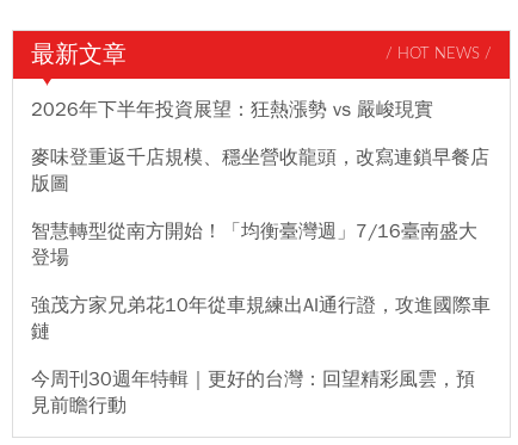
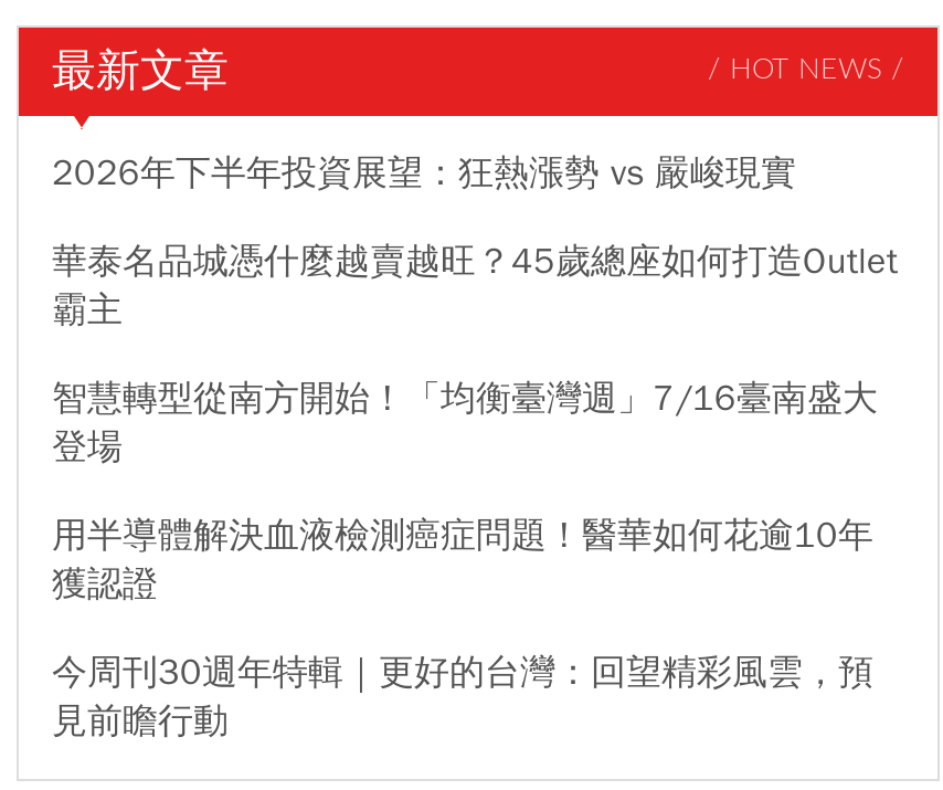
- 麥味登重返千店規模、穩坐營收龍頭，改寫連鎖早餐店
- 版圖
+ 華泰名品城憑什麼越賣越旺？45歲總座如何打造Outlet
+ 霸主

- 強茂方家兄弟花10年從車規練出AI通行證，攻進國際車
- 鏈
+ 用半導體解決血液檢測癌症問題！醫華如何花逾10年
+ 獲認證
